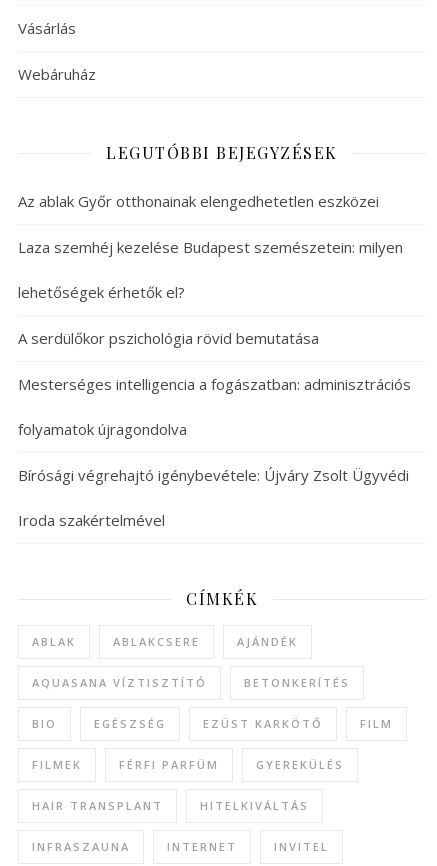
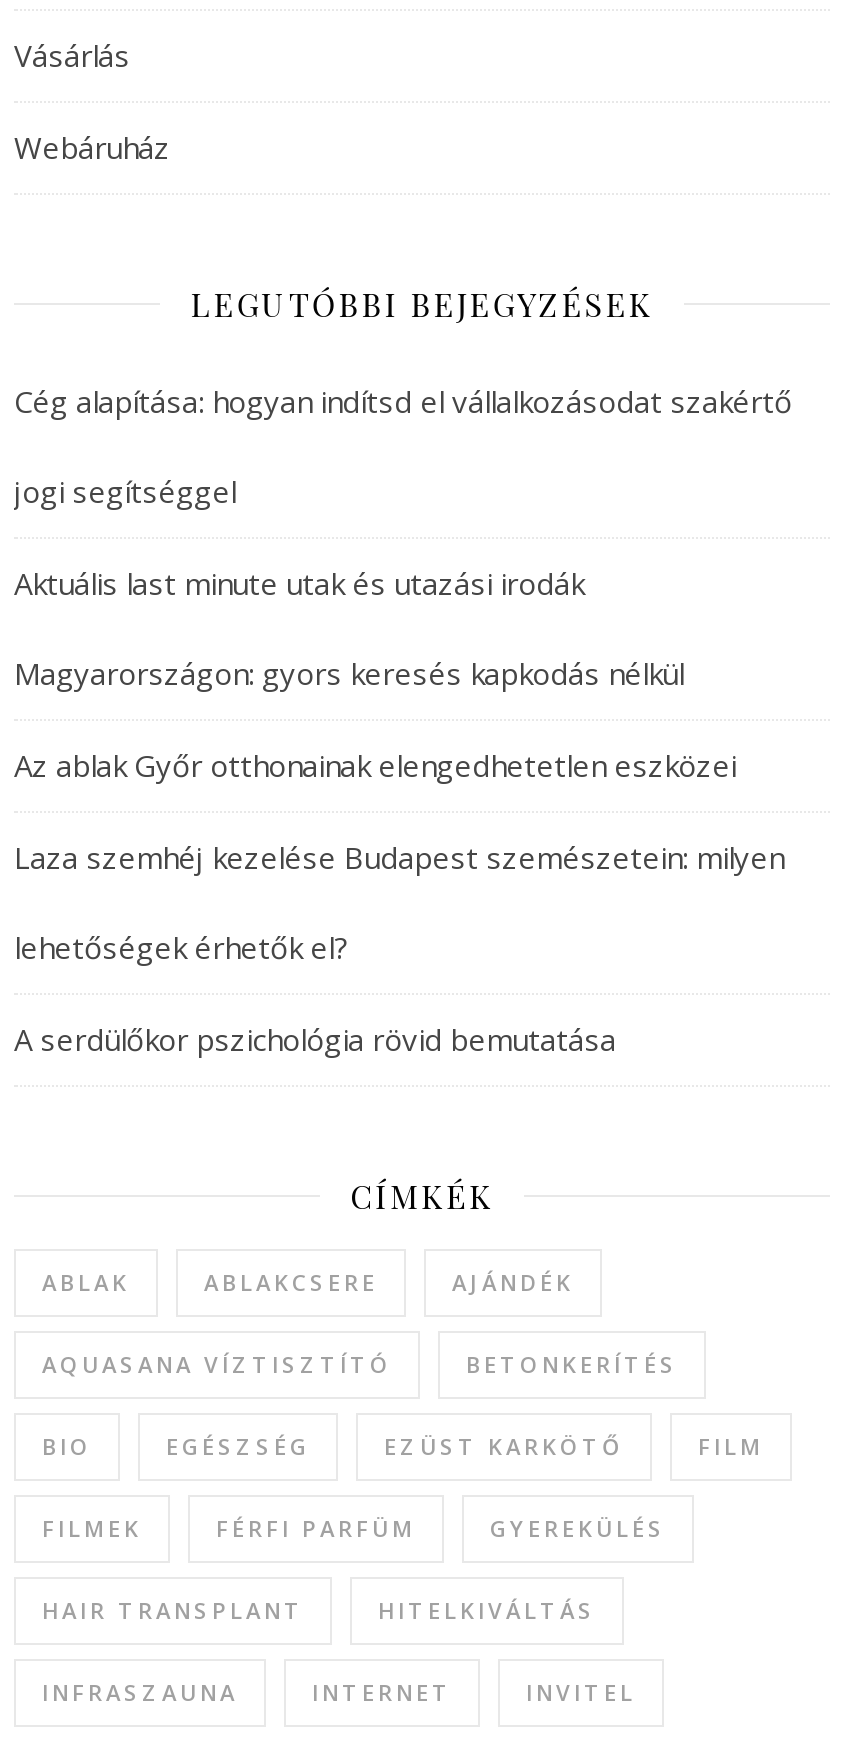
+ Cég alapítása: hogyan indítsd el vállalkozásodat szakértő
+ jogi segítséggel
+ Aktuális last minute utak és utazási irodák
+ Magyarországon: gyors keresés kapkodás nélkül

moved down: Az ablak Győr otthonainak elengedhetetlen eszközei | Laza szemhéj kezelése Budapest szemészetein: milyen | lehetőségek érhetők el? | A serdülőkor pszichológia rövid bemutatása

- Mesterséges intelligencia a fogászatban: adminisztrációs
- folyamatok újragondolva
- Bírósági végrehajtó igénybevétele: Újváry Zsolt Ügyvédi
- Iroda szakértelmével
